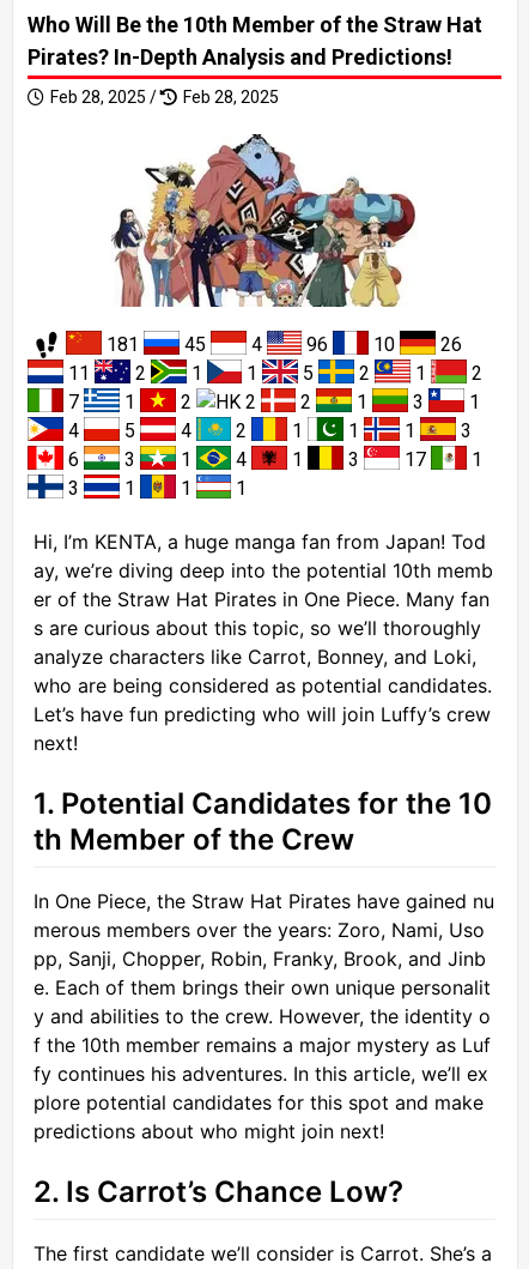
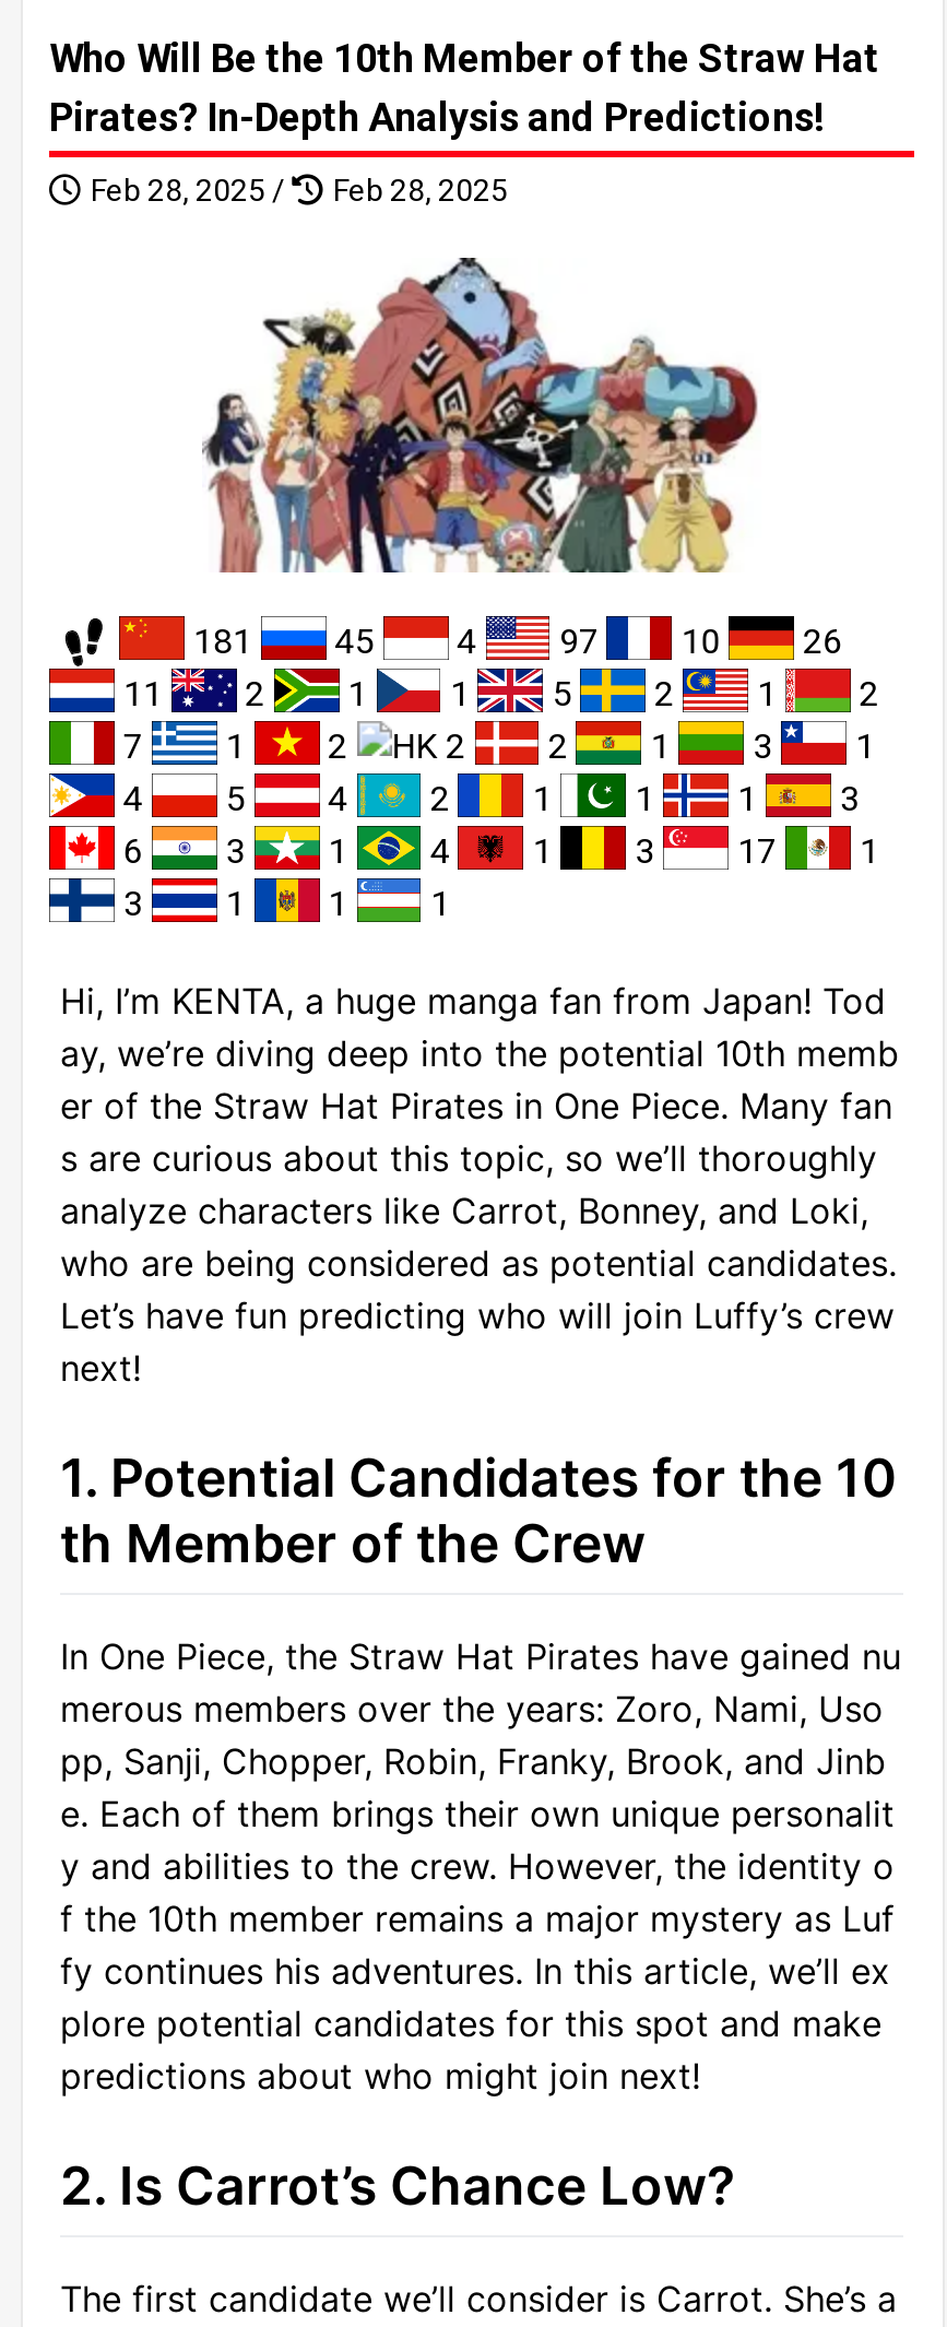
- 96
+ 97
